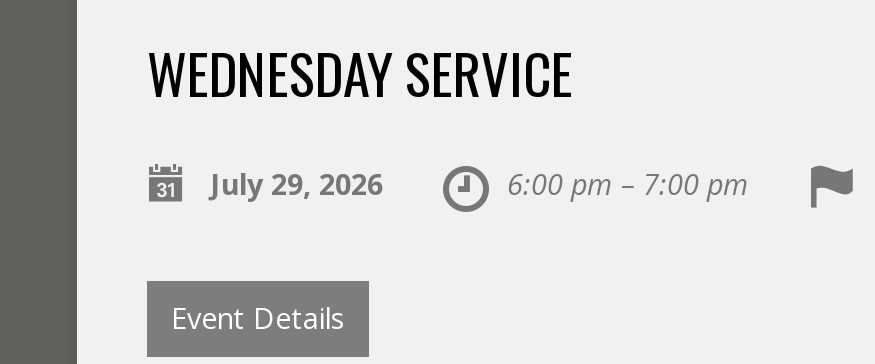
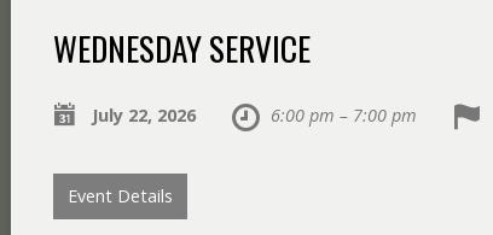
- July 29, 2026
+ July 22, 2026
